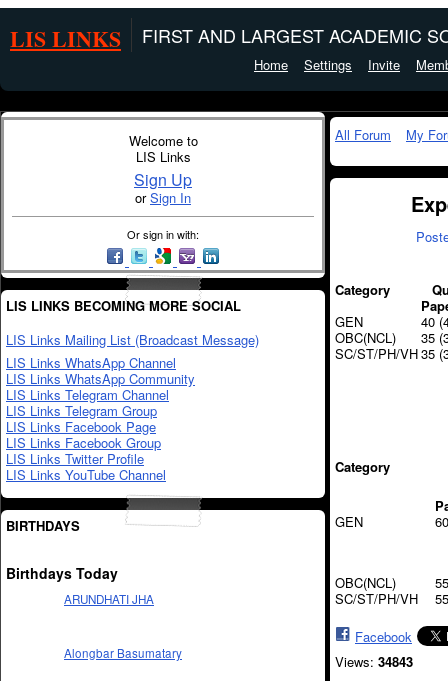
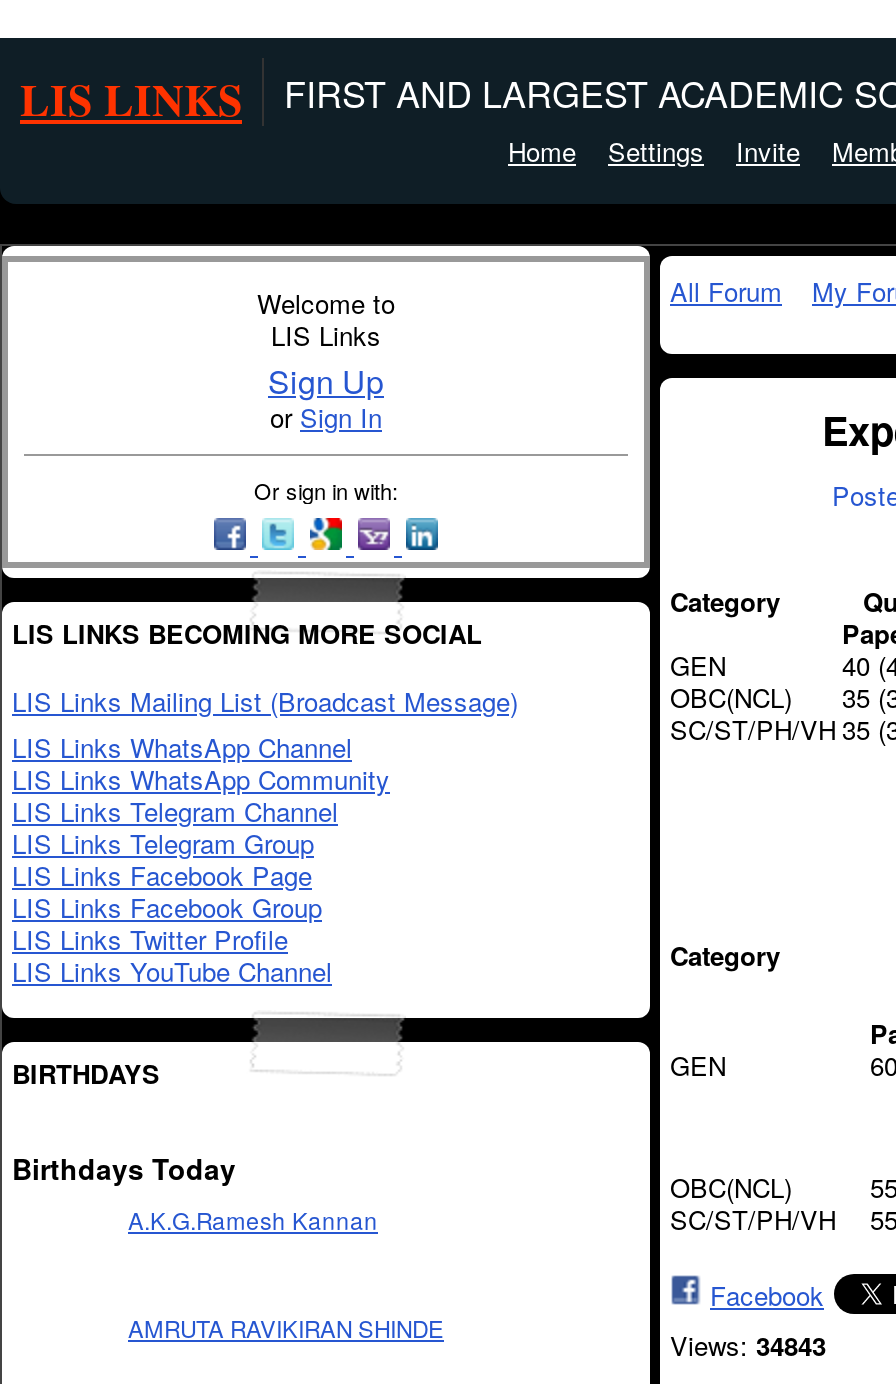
- ARUNDHATI JHA
+ A.K.G.Ramesh Kannan

- Alongbar Basumatary
+ AMRUTA RAVIKIRAN SHINDE
